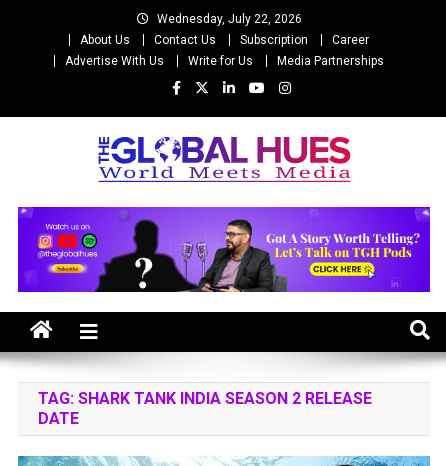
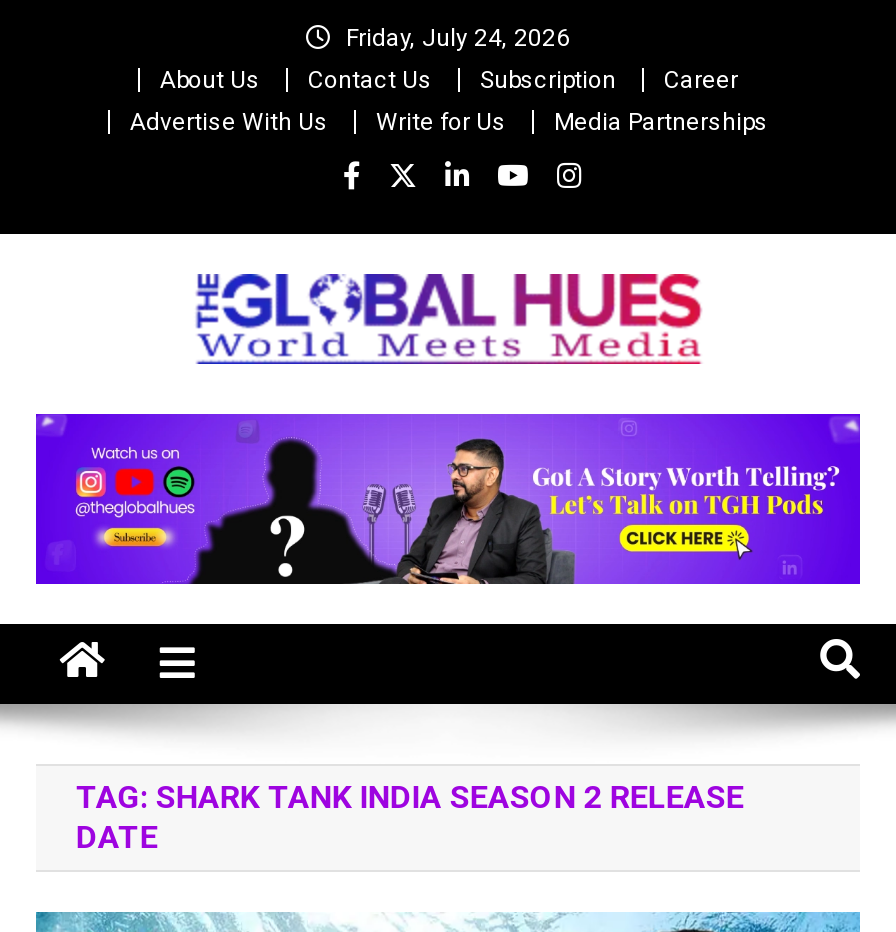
- Wednesday, July 22, 2026
+ Friday, July 24, 2026
